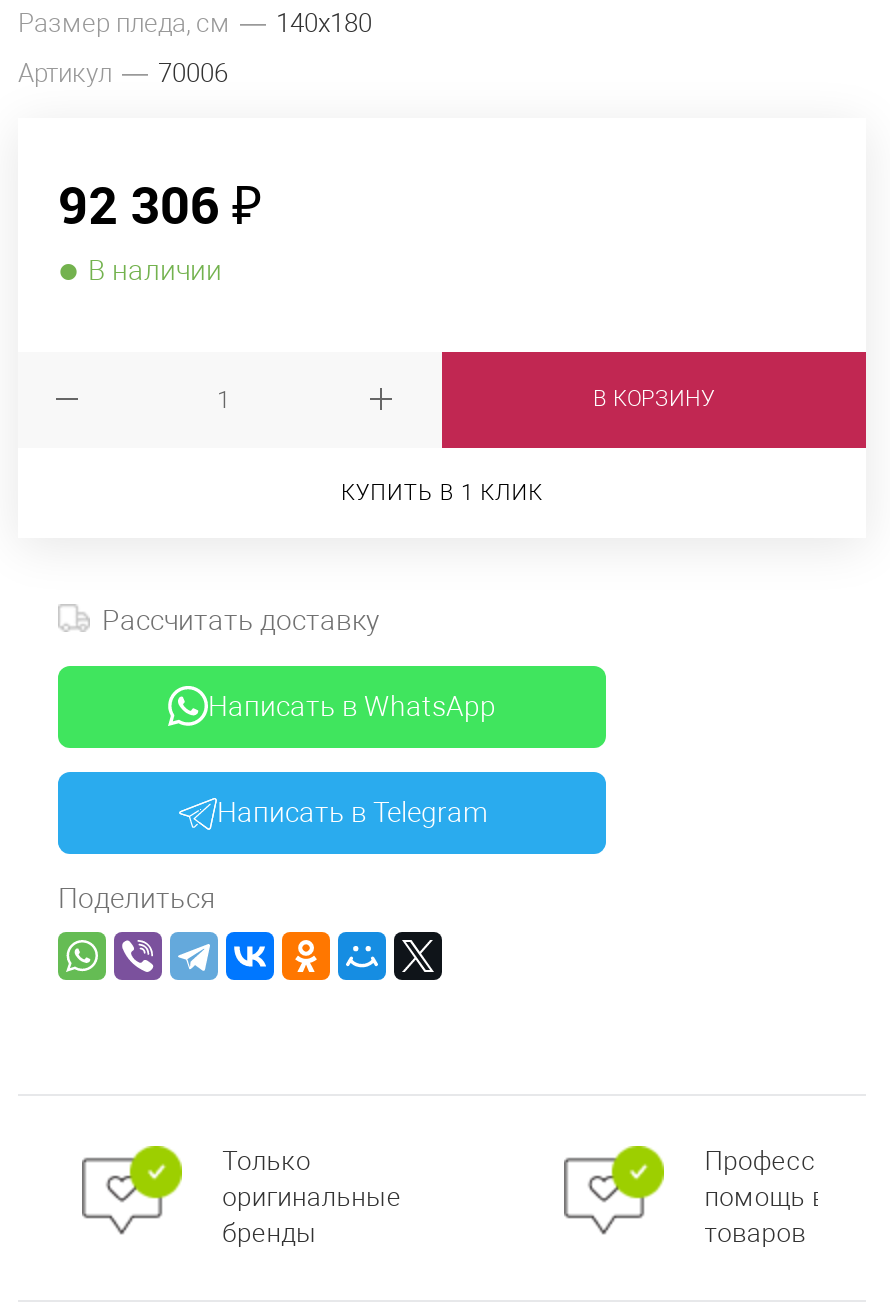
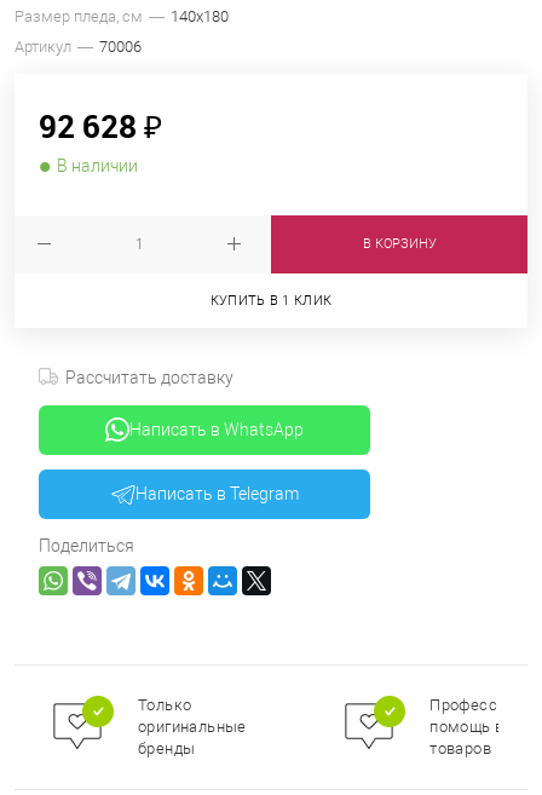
- 92 306 ₽
+ 92 628 ₽
